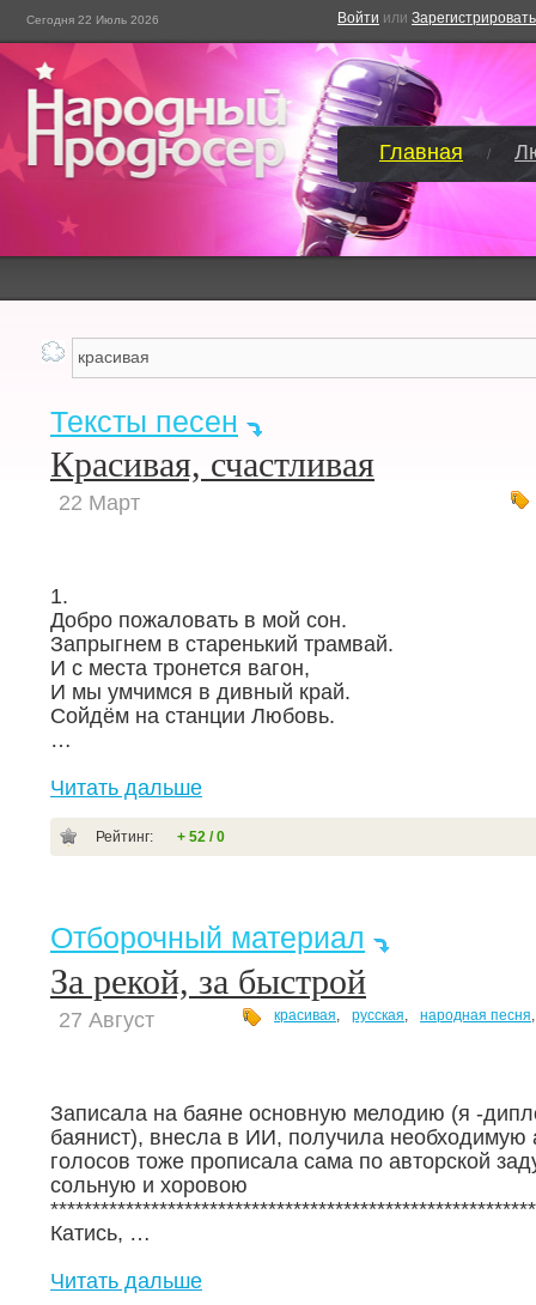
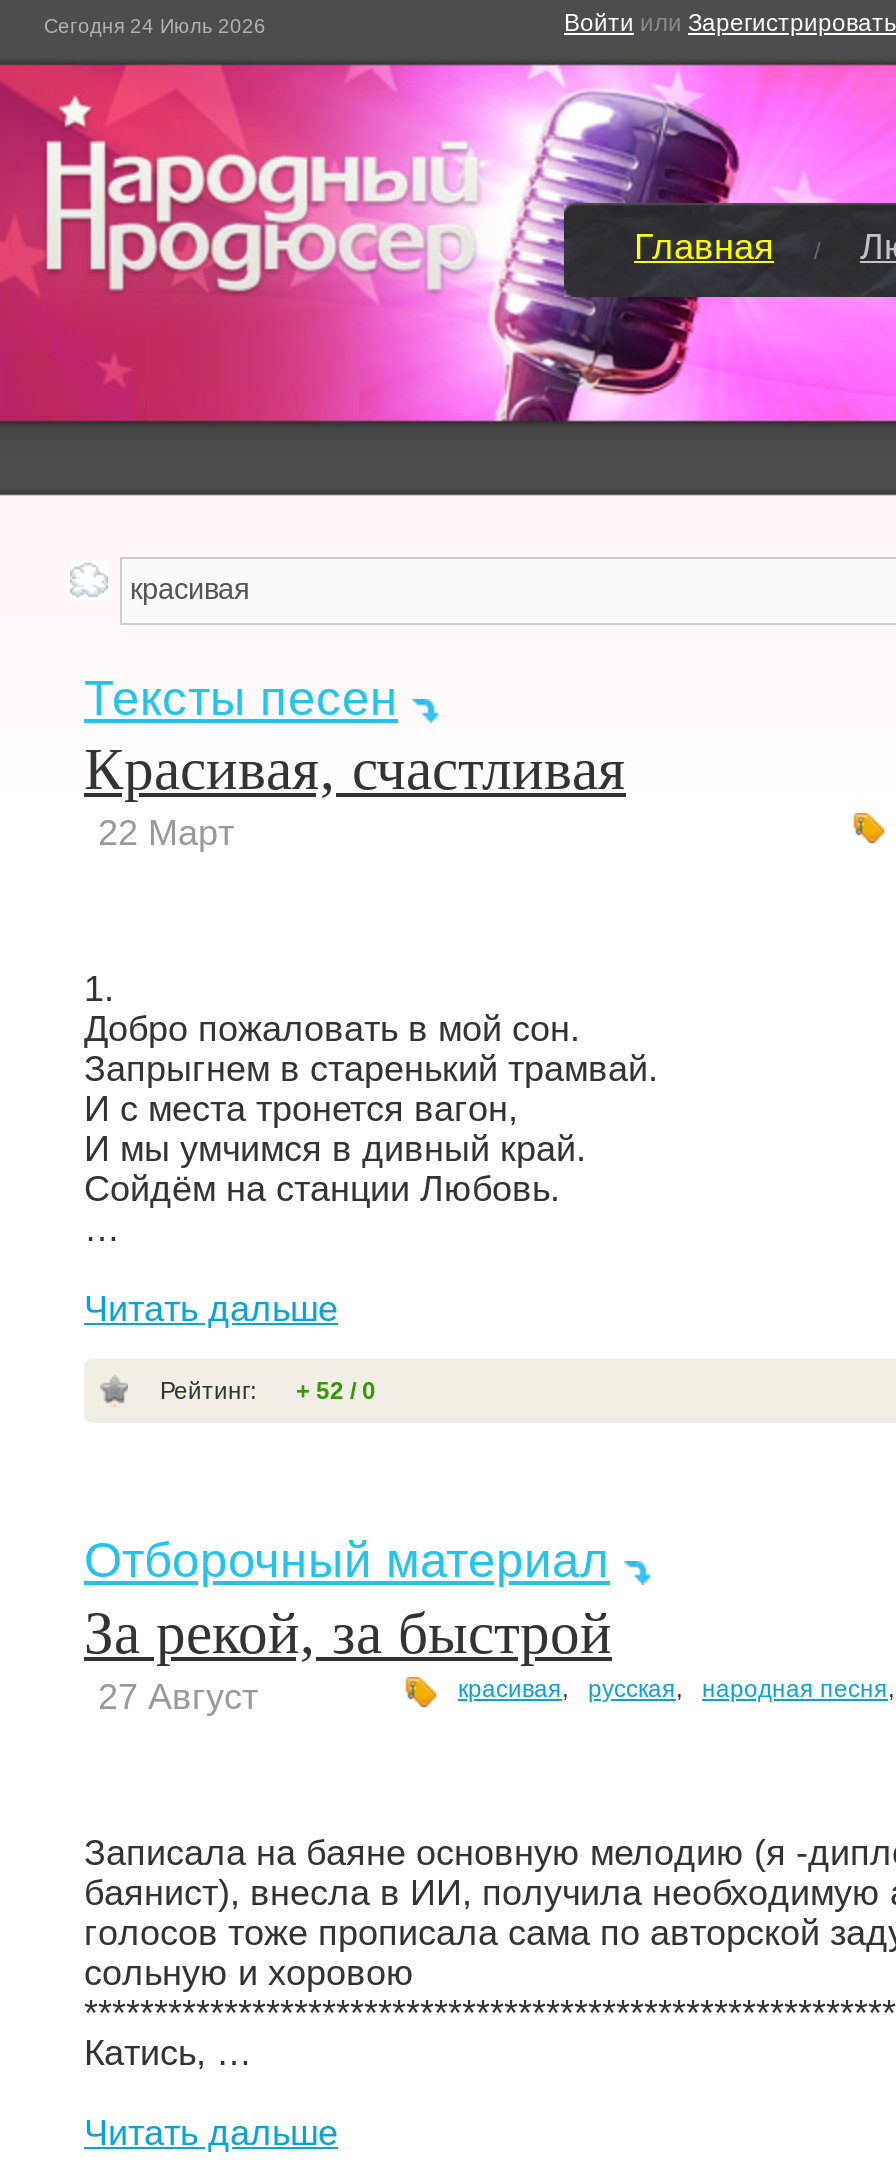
- Сегодня 22 Июль 2026
+ Сегодня 24 Июль 2026
